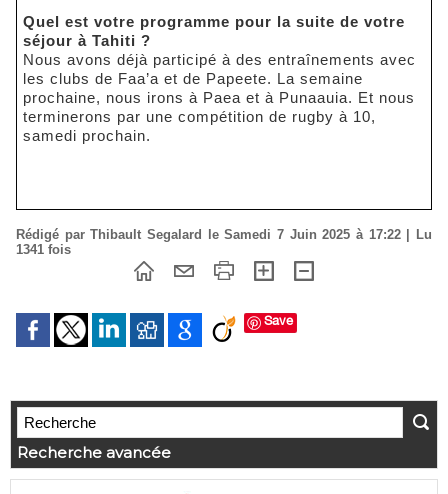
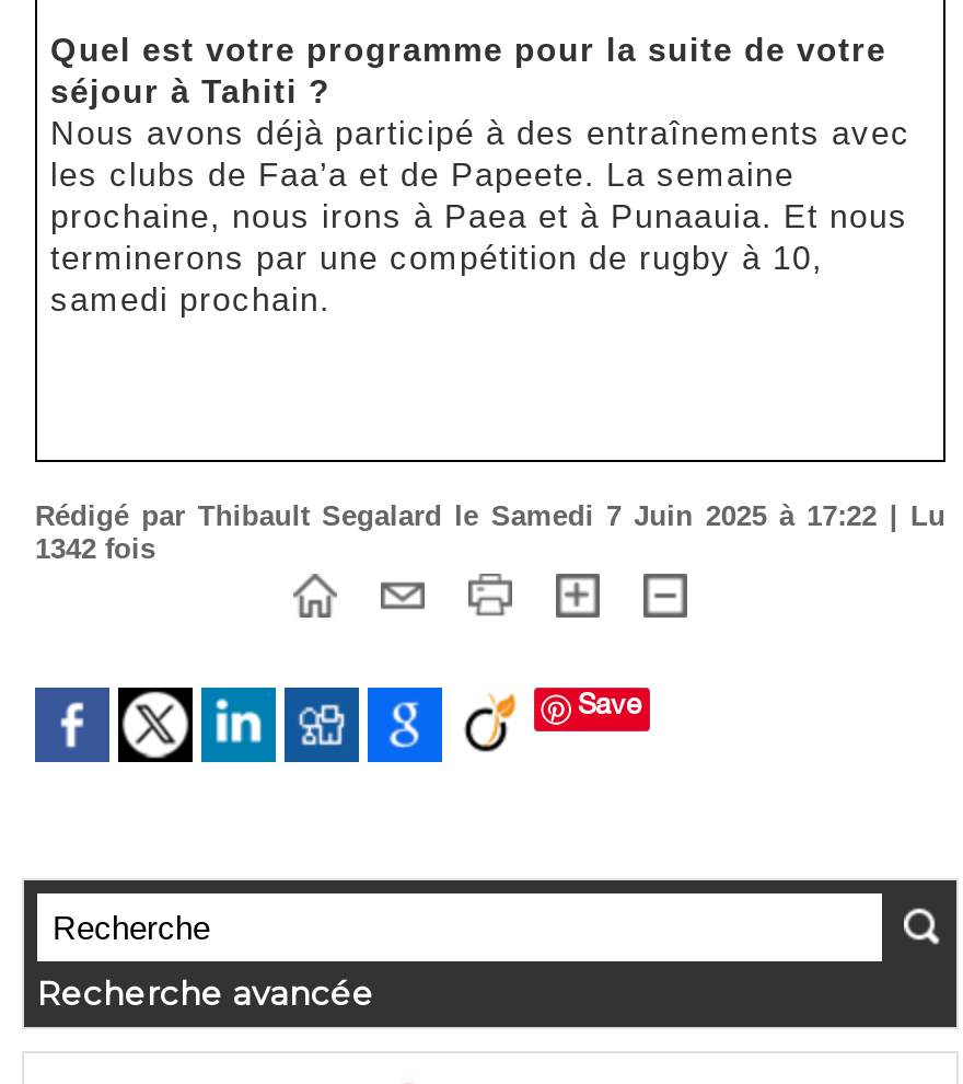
- 1341 fois
+ 1342 fois
